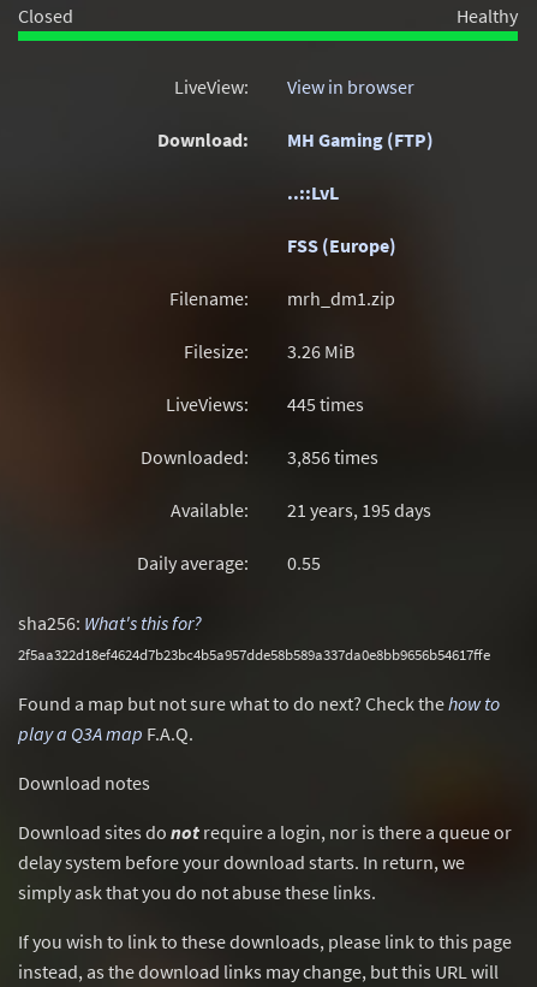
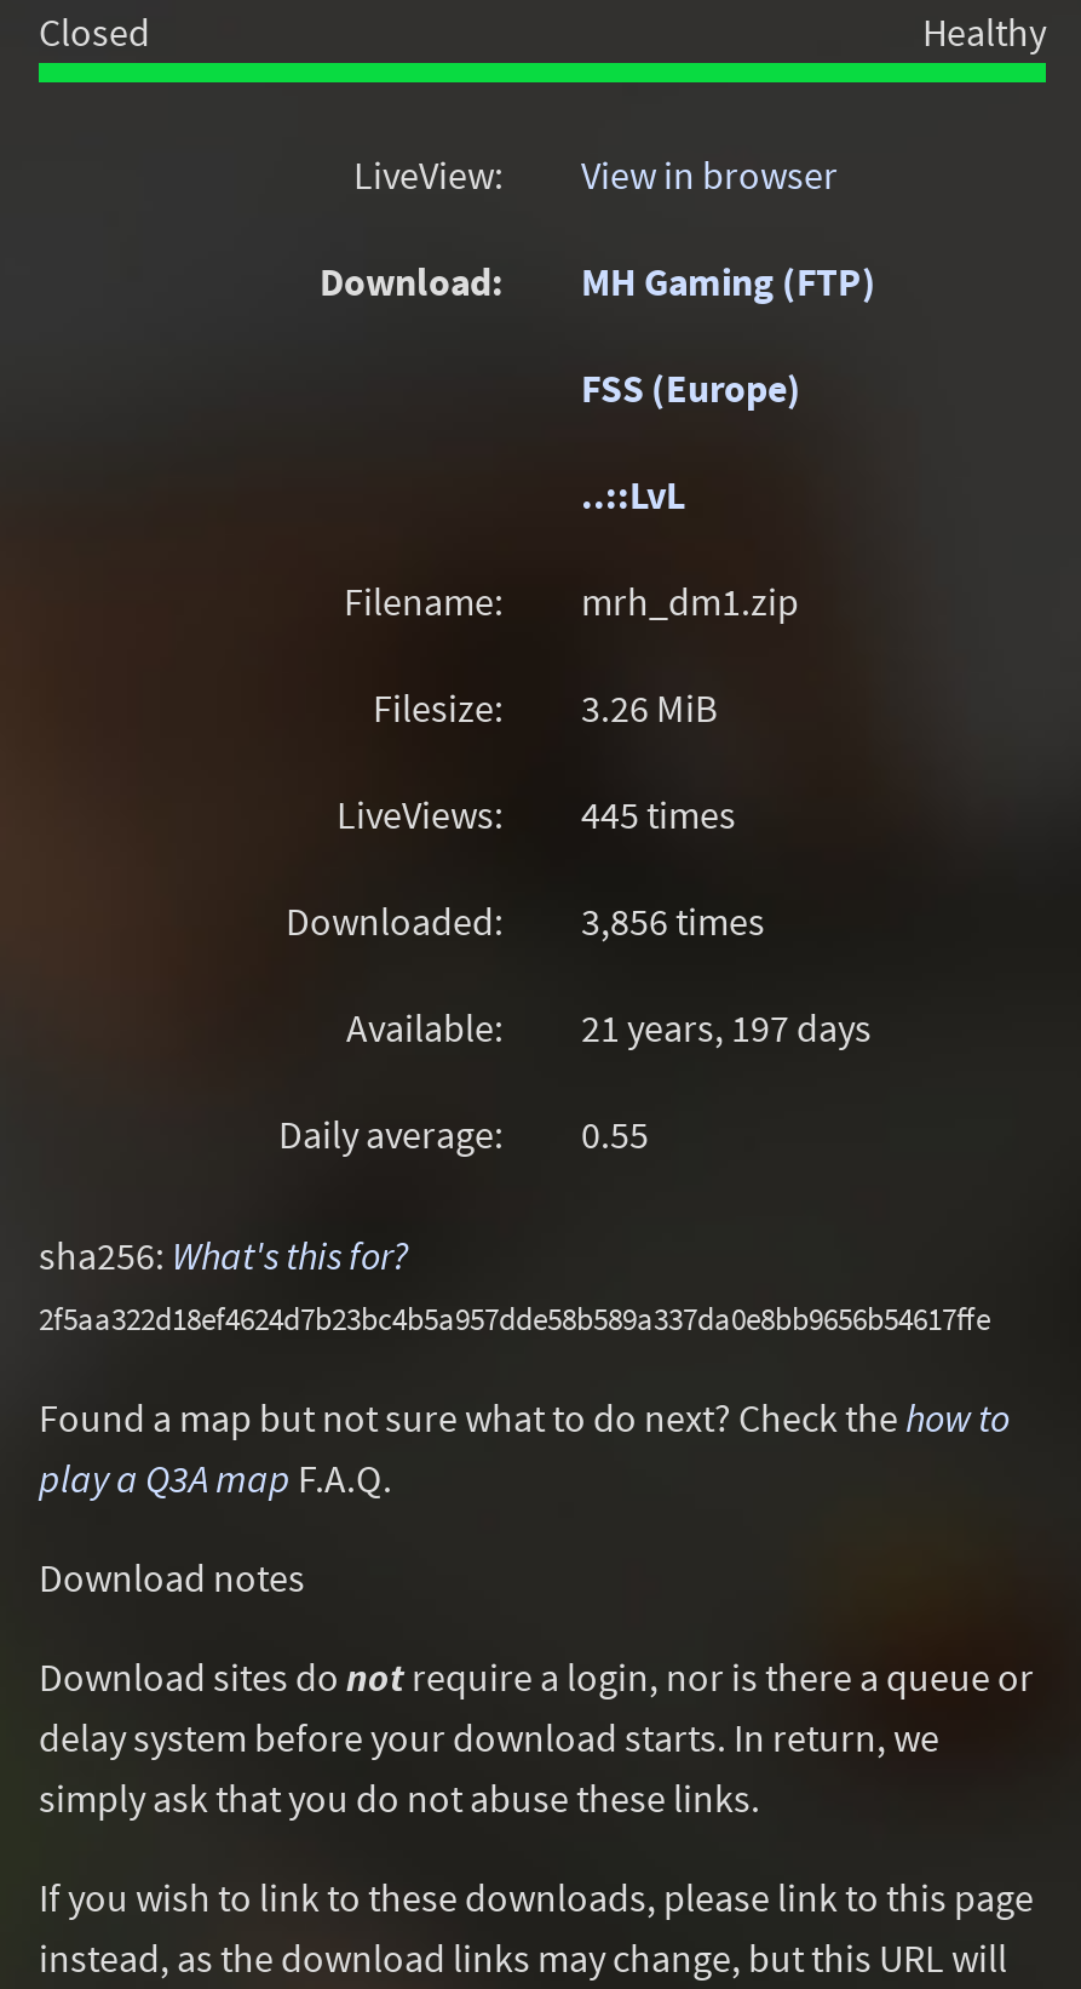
moved down: ..::LvL

moved up: FSS (Europe)

- Available: 21 years, 195 days
+ Available: 21 years, 197 days
